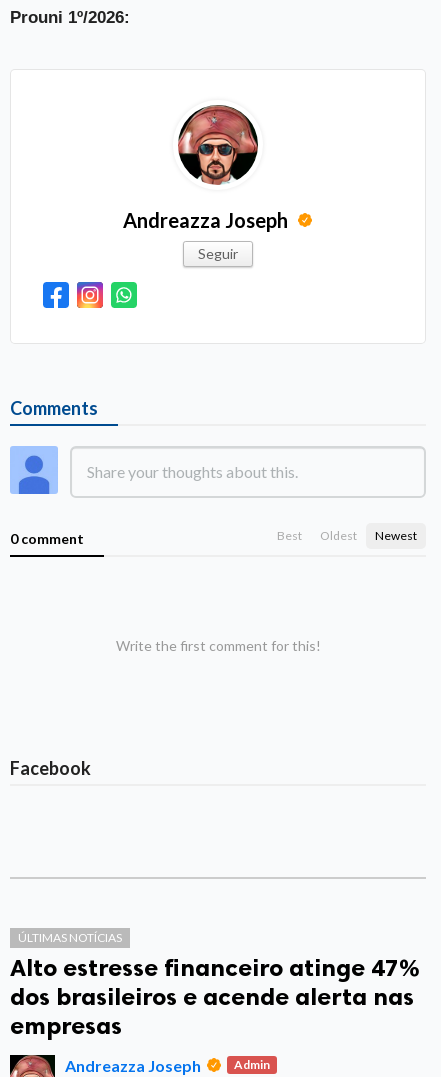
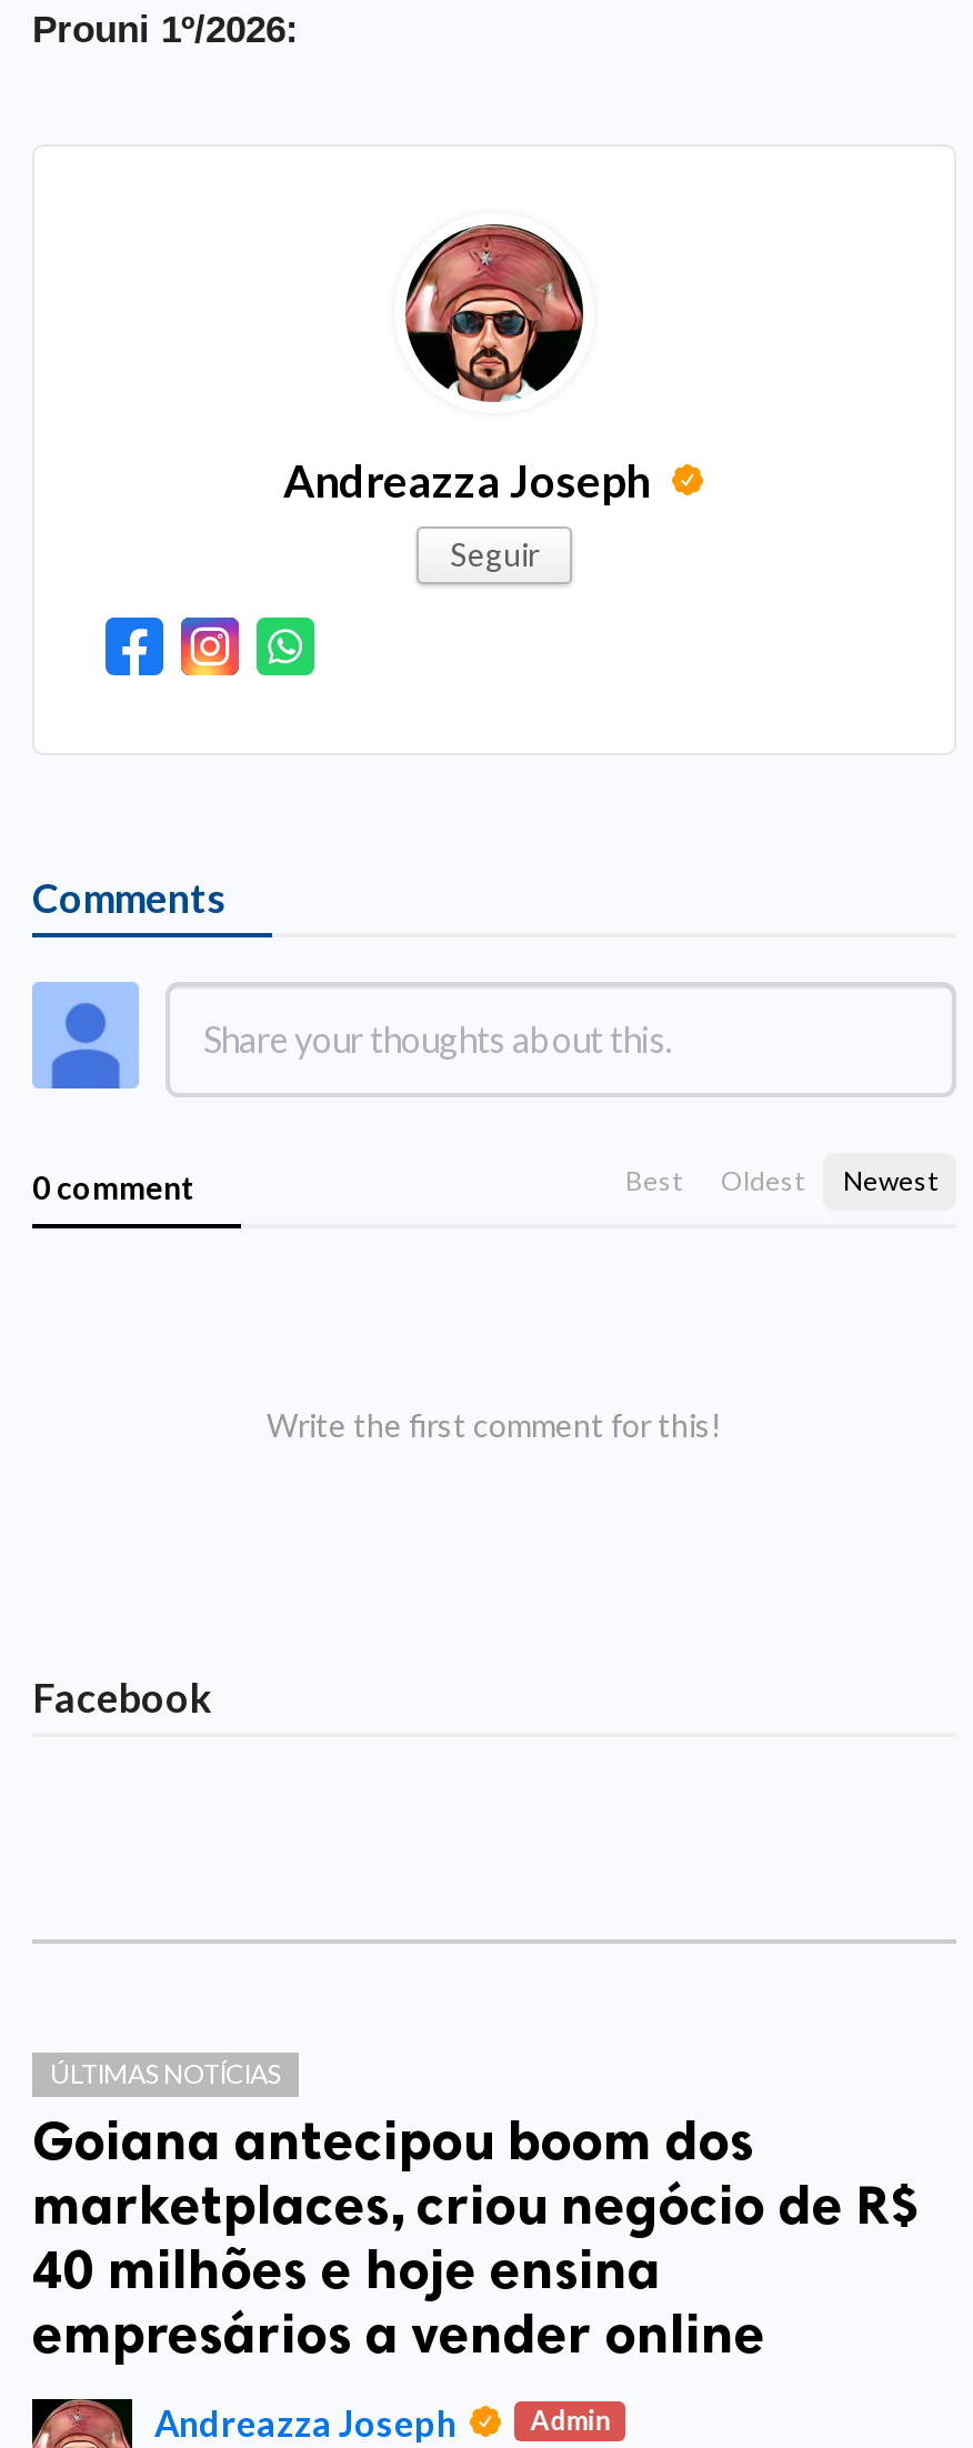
- Alto estresse financeiro atinge 47%
- dos brasileiros e acende alerta nas
- empresas
+ Goiana antecipou boom dos
+ marketplaces, criou negócio de R$
+ 40 milhões e hoje ensina
+ empresários a vender online
